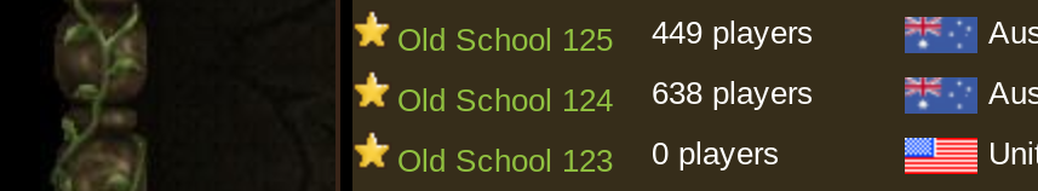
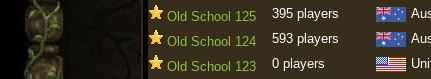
- Old School 125 449 players
+ Old School 125 395 players

- Old School 124 638 players
+ Old School 124 593 players
